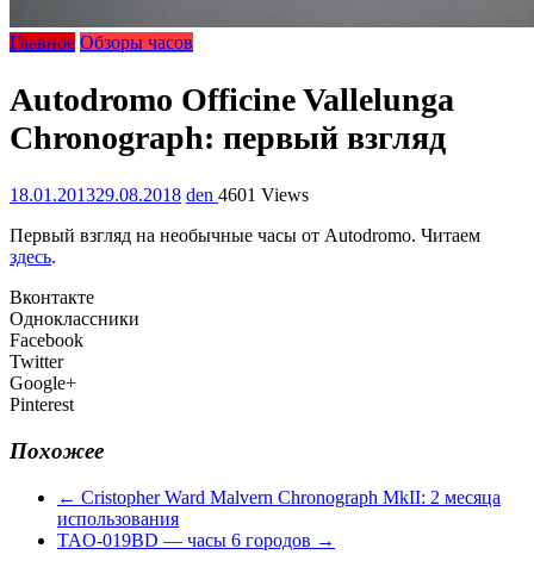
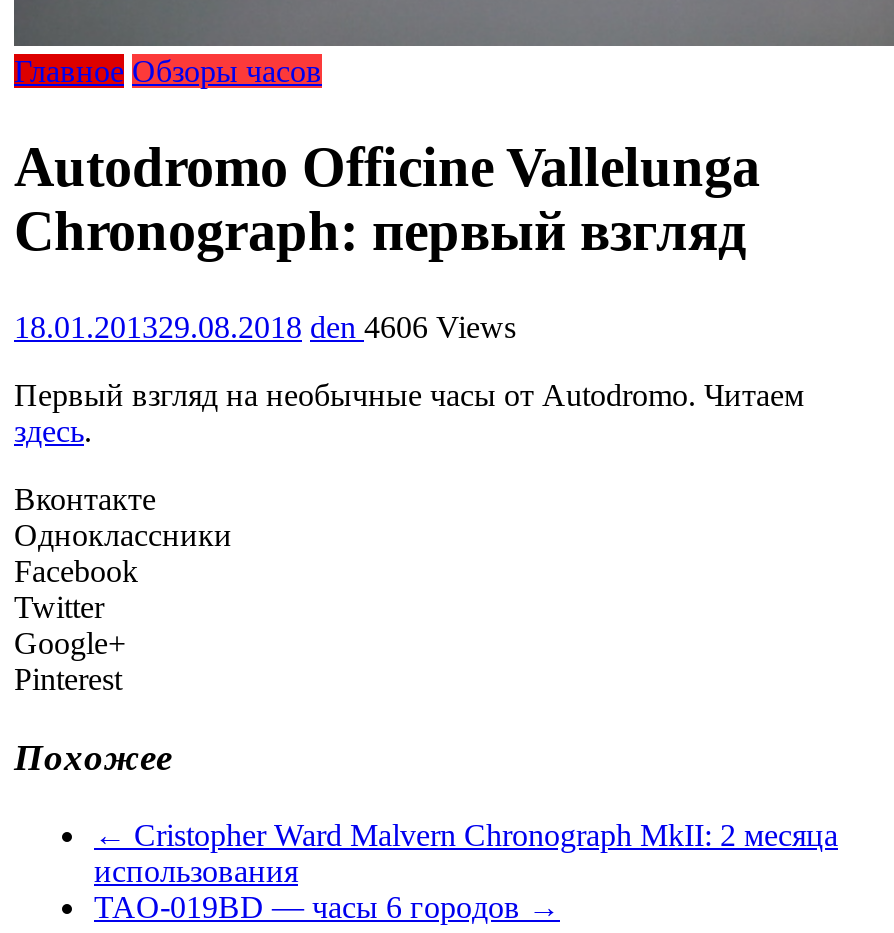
- 18.01.201329.08.2018 den 4601 Views
+ 18.01.201329.08.2018 den 4606 Views
